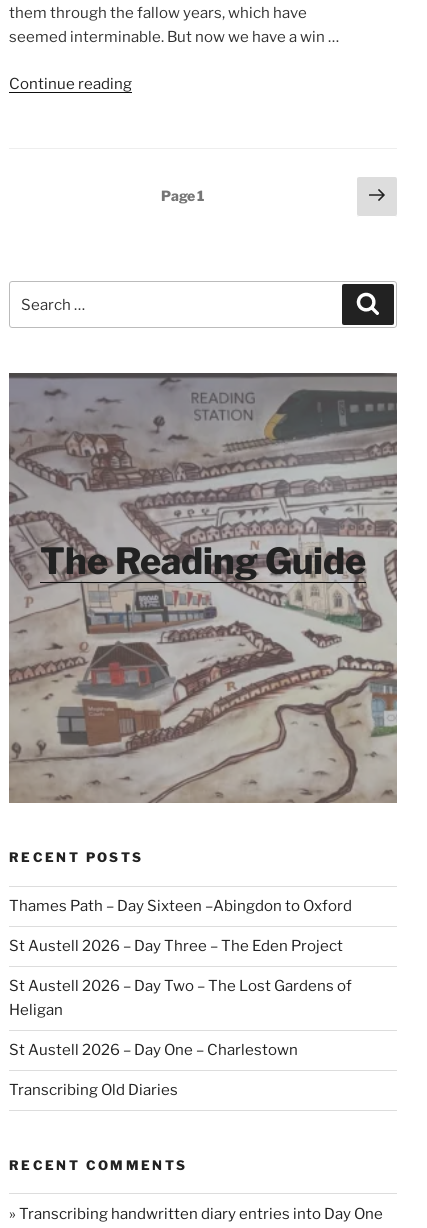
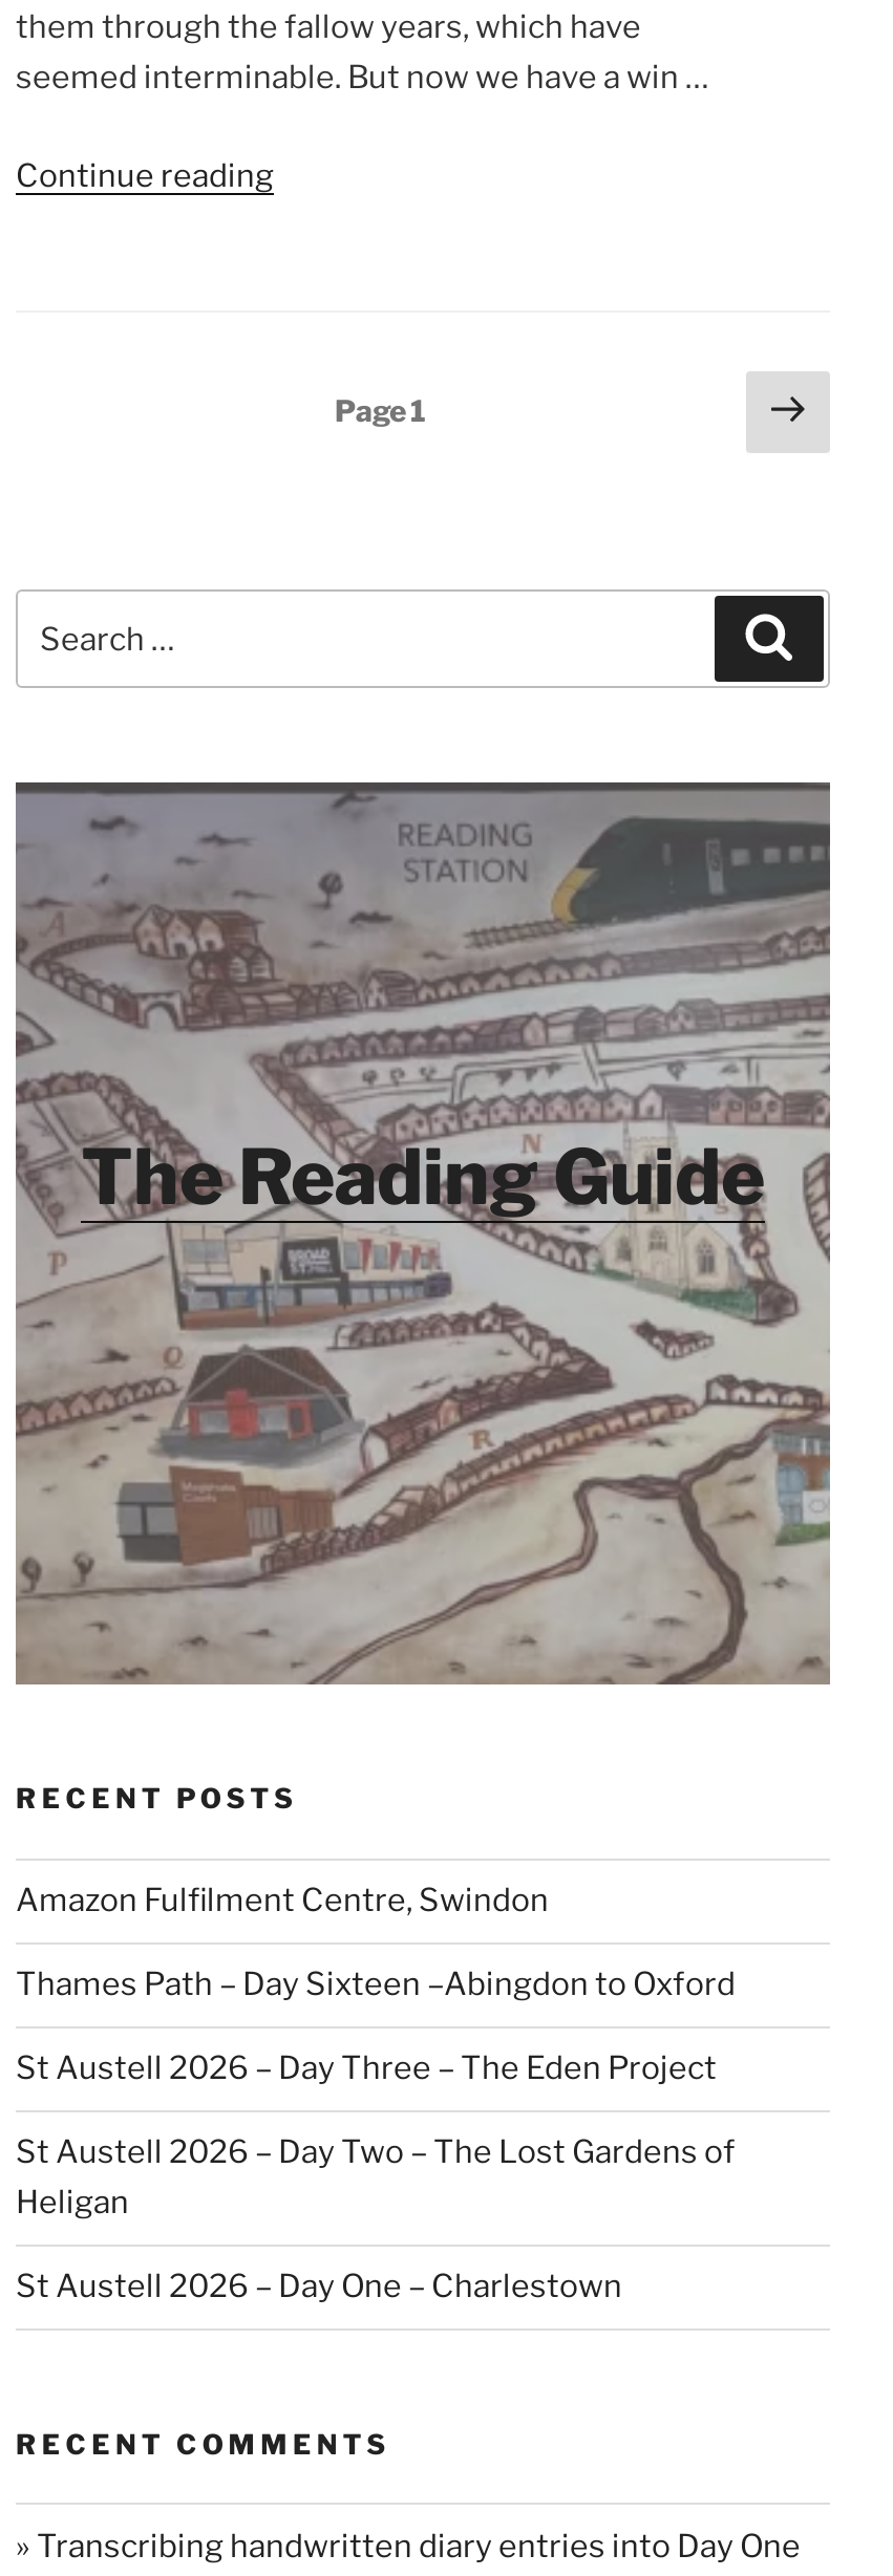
+ Amazon Fulfilment Centre, Swindon

moved down: Thames Path – Day Sixteen –Abingdon to Oxford | St Austell 2026 – Day Three – The Eden Project | St Austell 2026 – Day Two – The Lost Gardens of | Heligan | St Austell 2026 – Day One – Charlestown

- Transcribing Old Diaries
